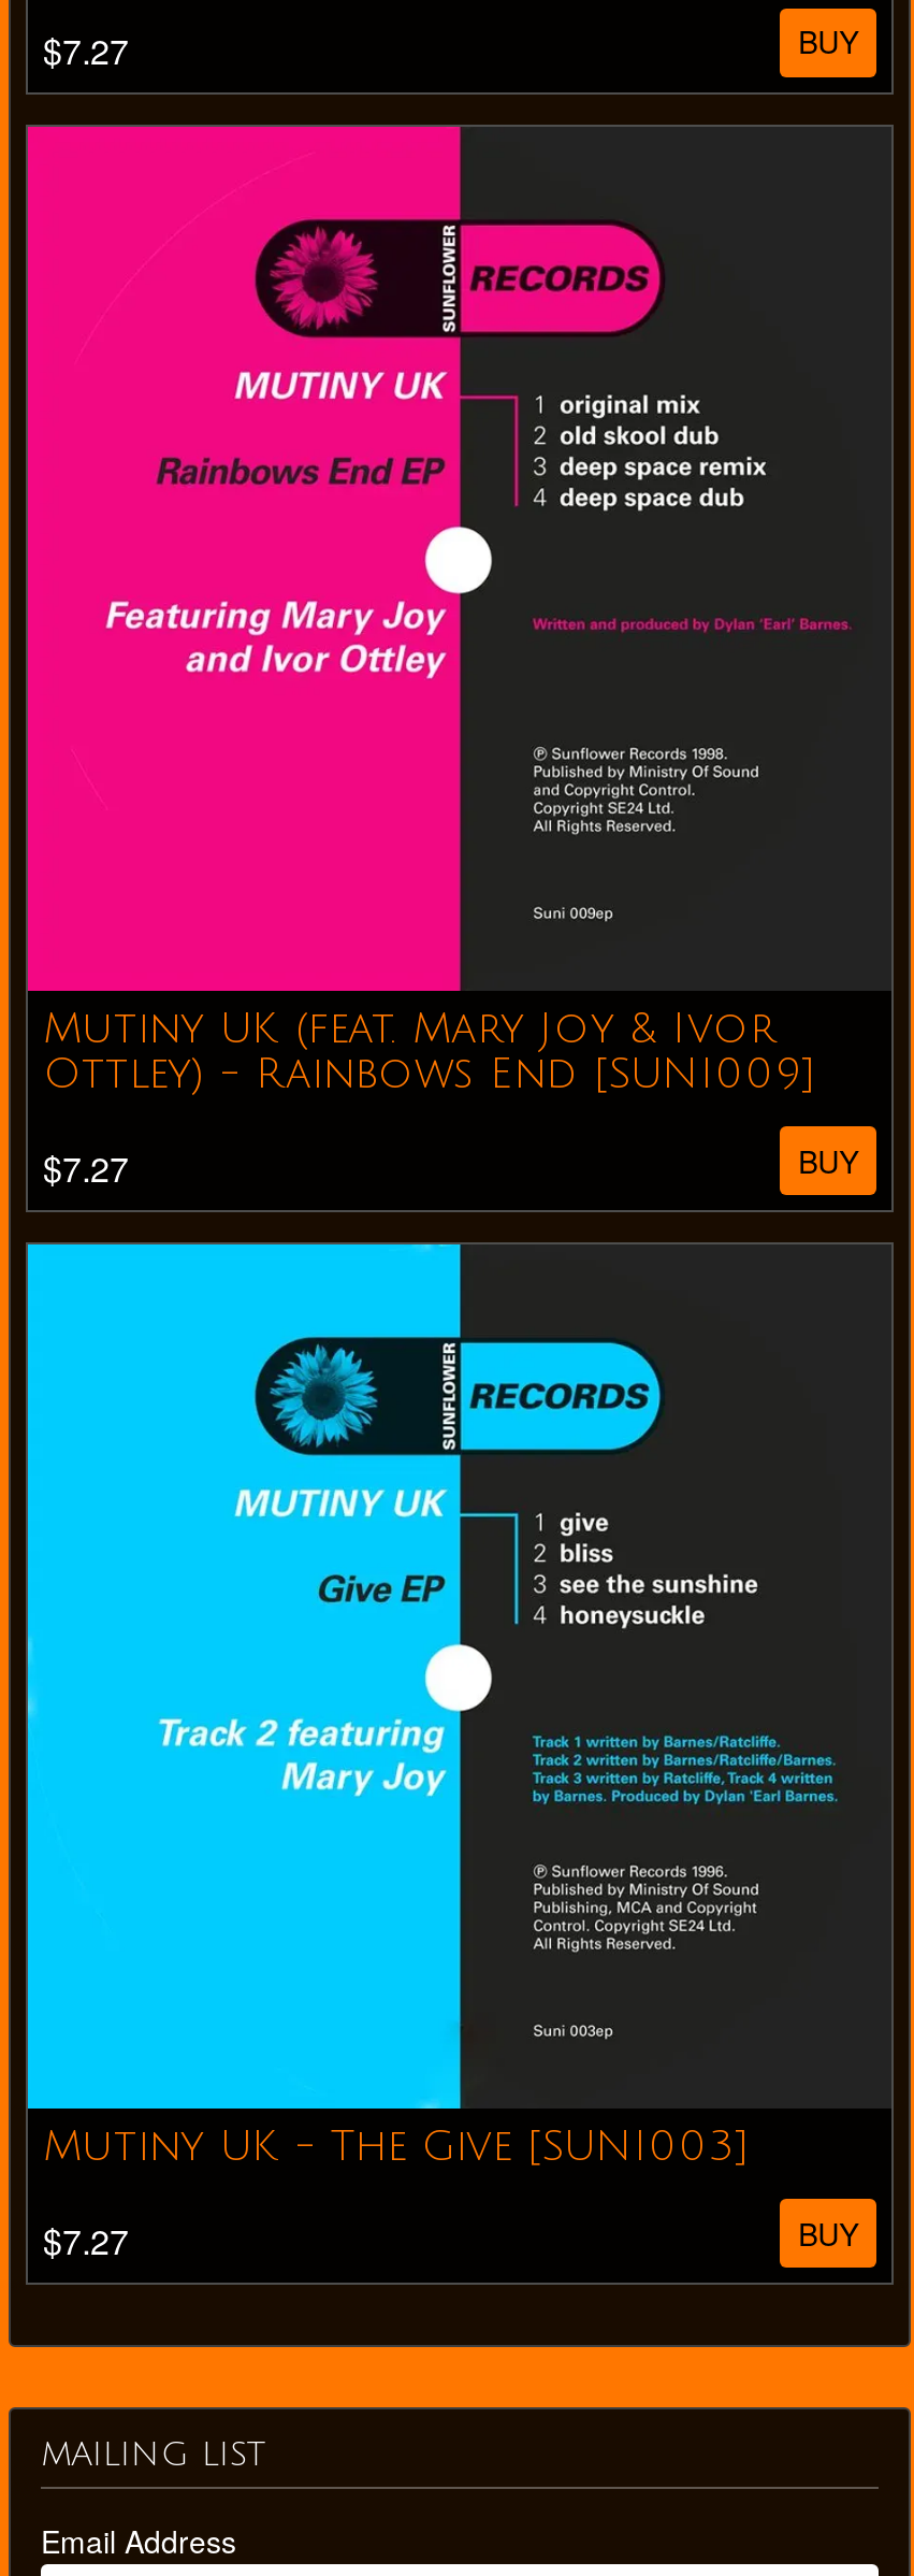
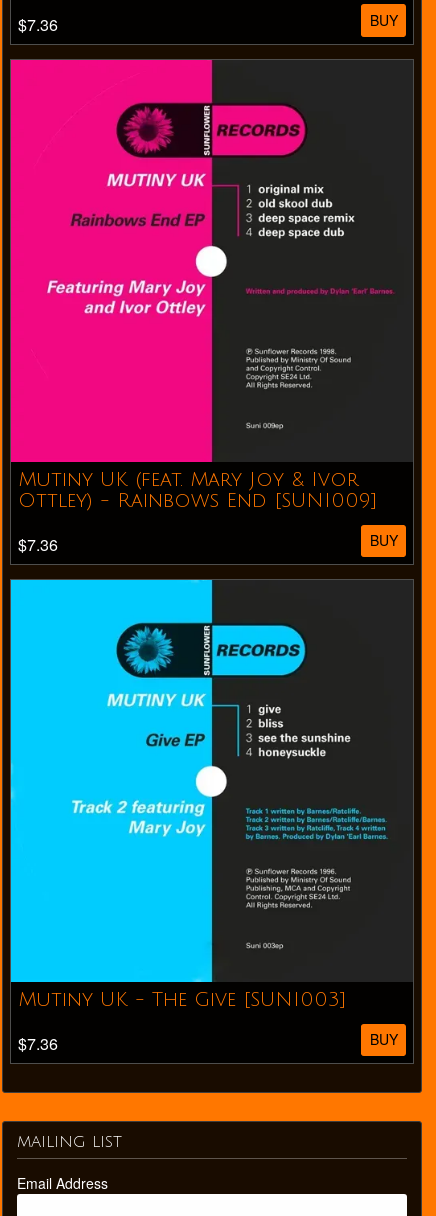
- $7.27
+ $7.36

- $7.27
+ $7.36

- $7.27
+ $7.36
